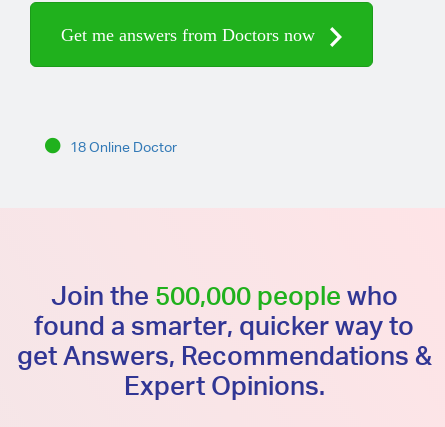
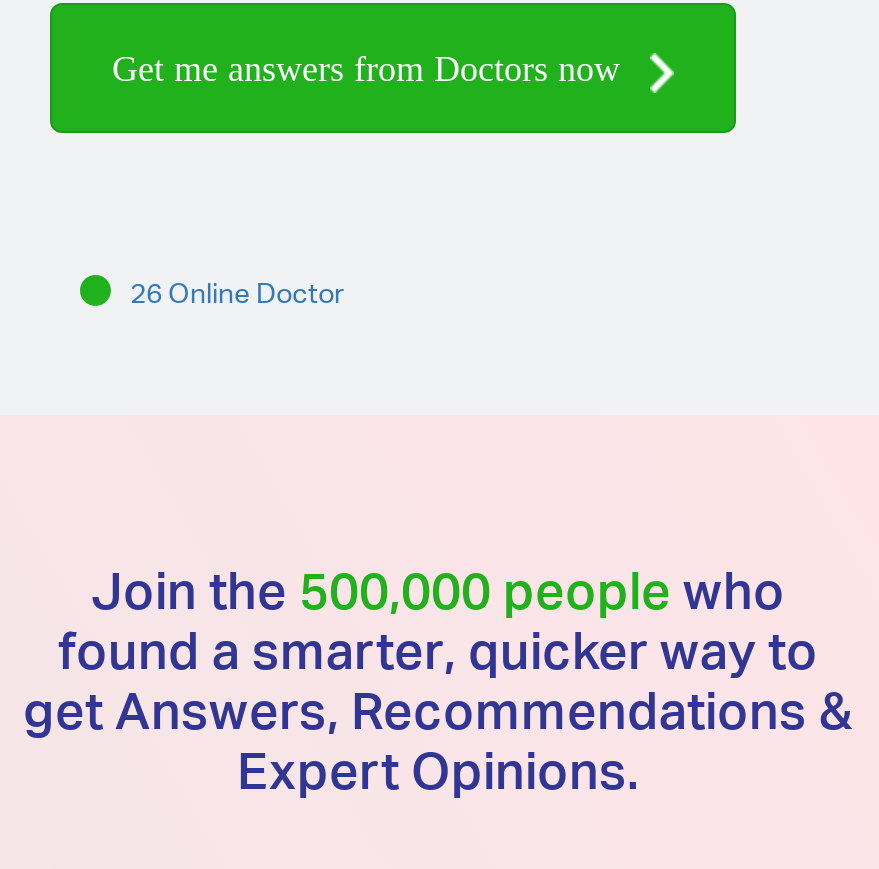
- 18 Online Doctor
+ 26 Online Doctor
